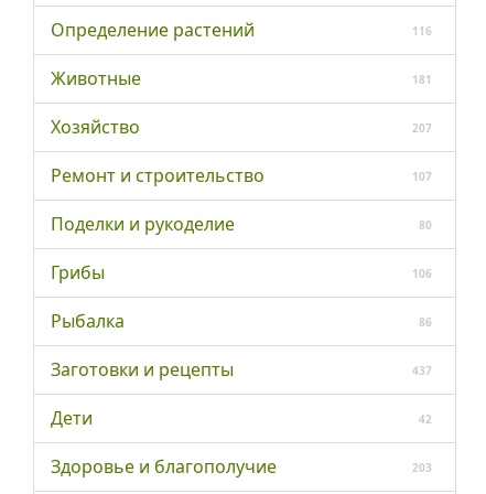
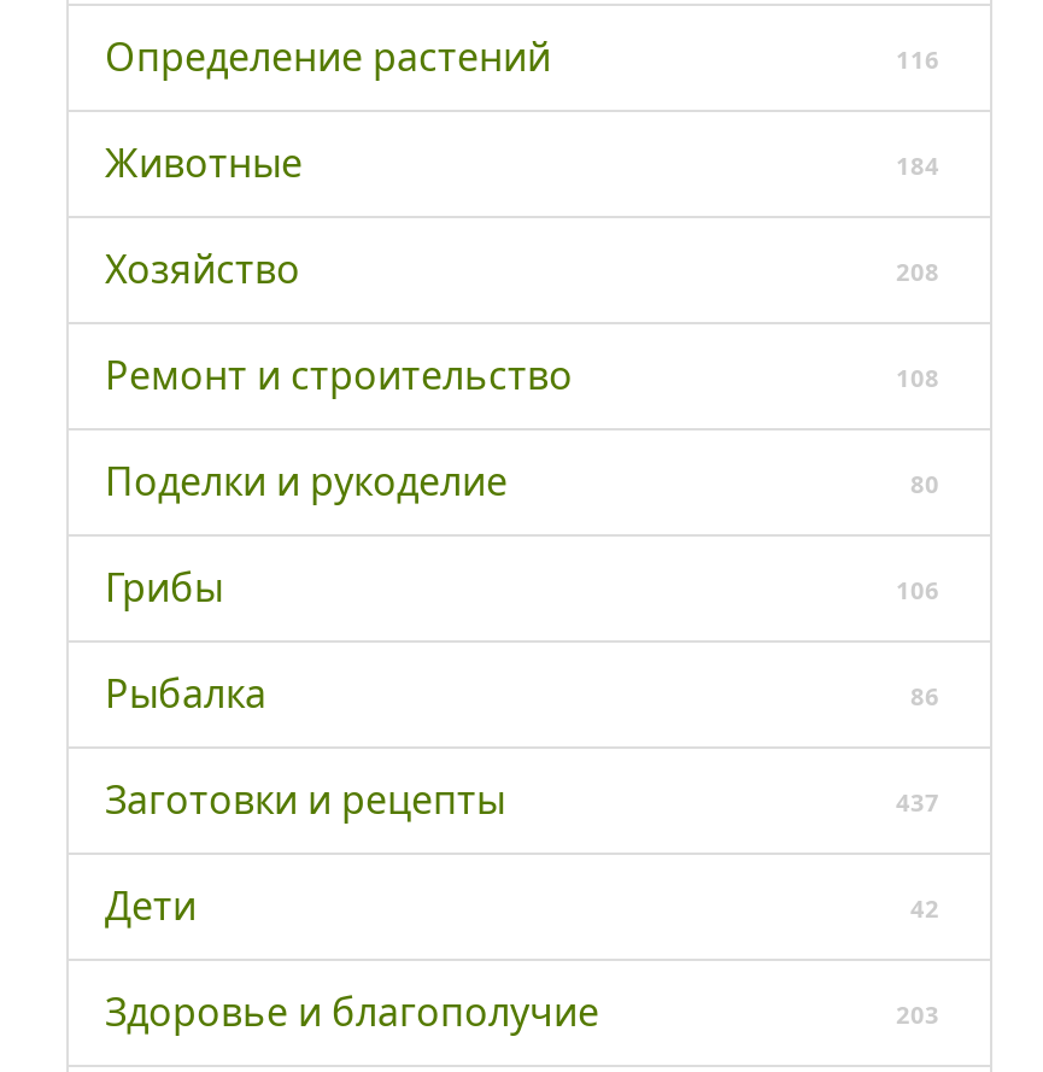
- 181
+ 184

- 207
+ 208

- 107
+ 108
